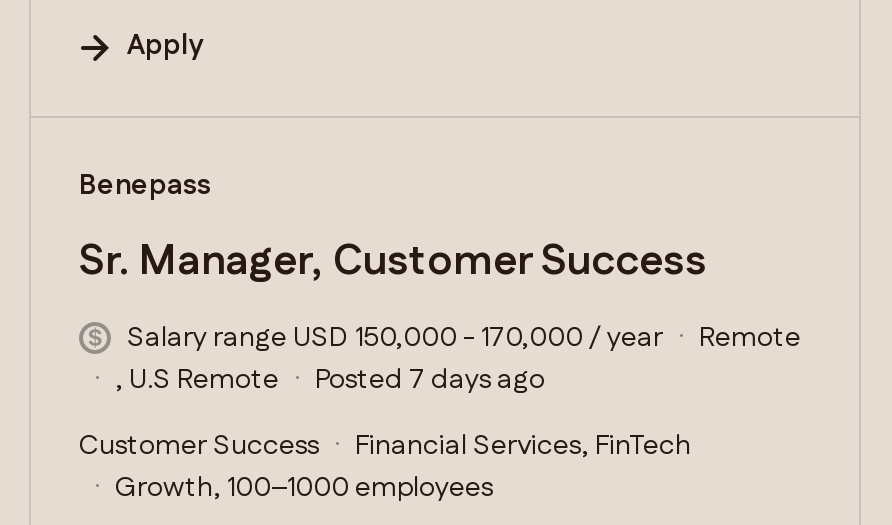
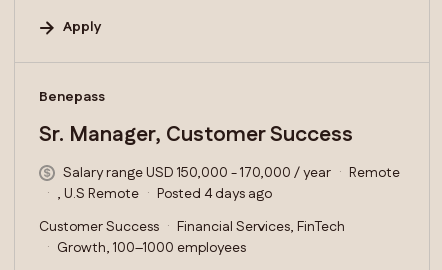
- Posted 7 days ago
+ Posted 4 days ago
